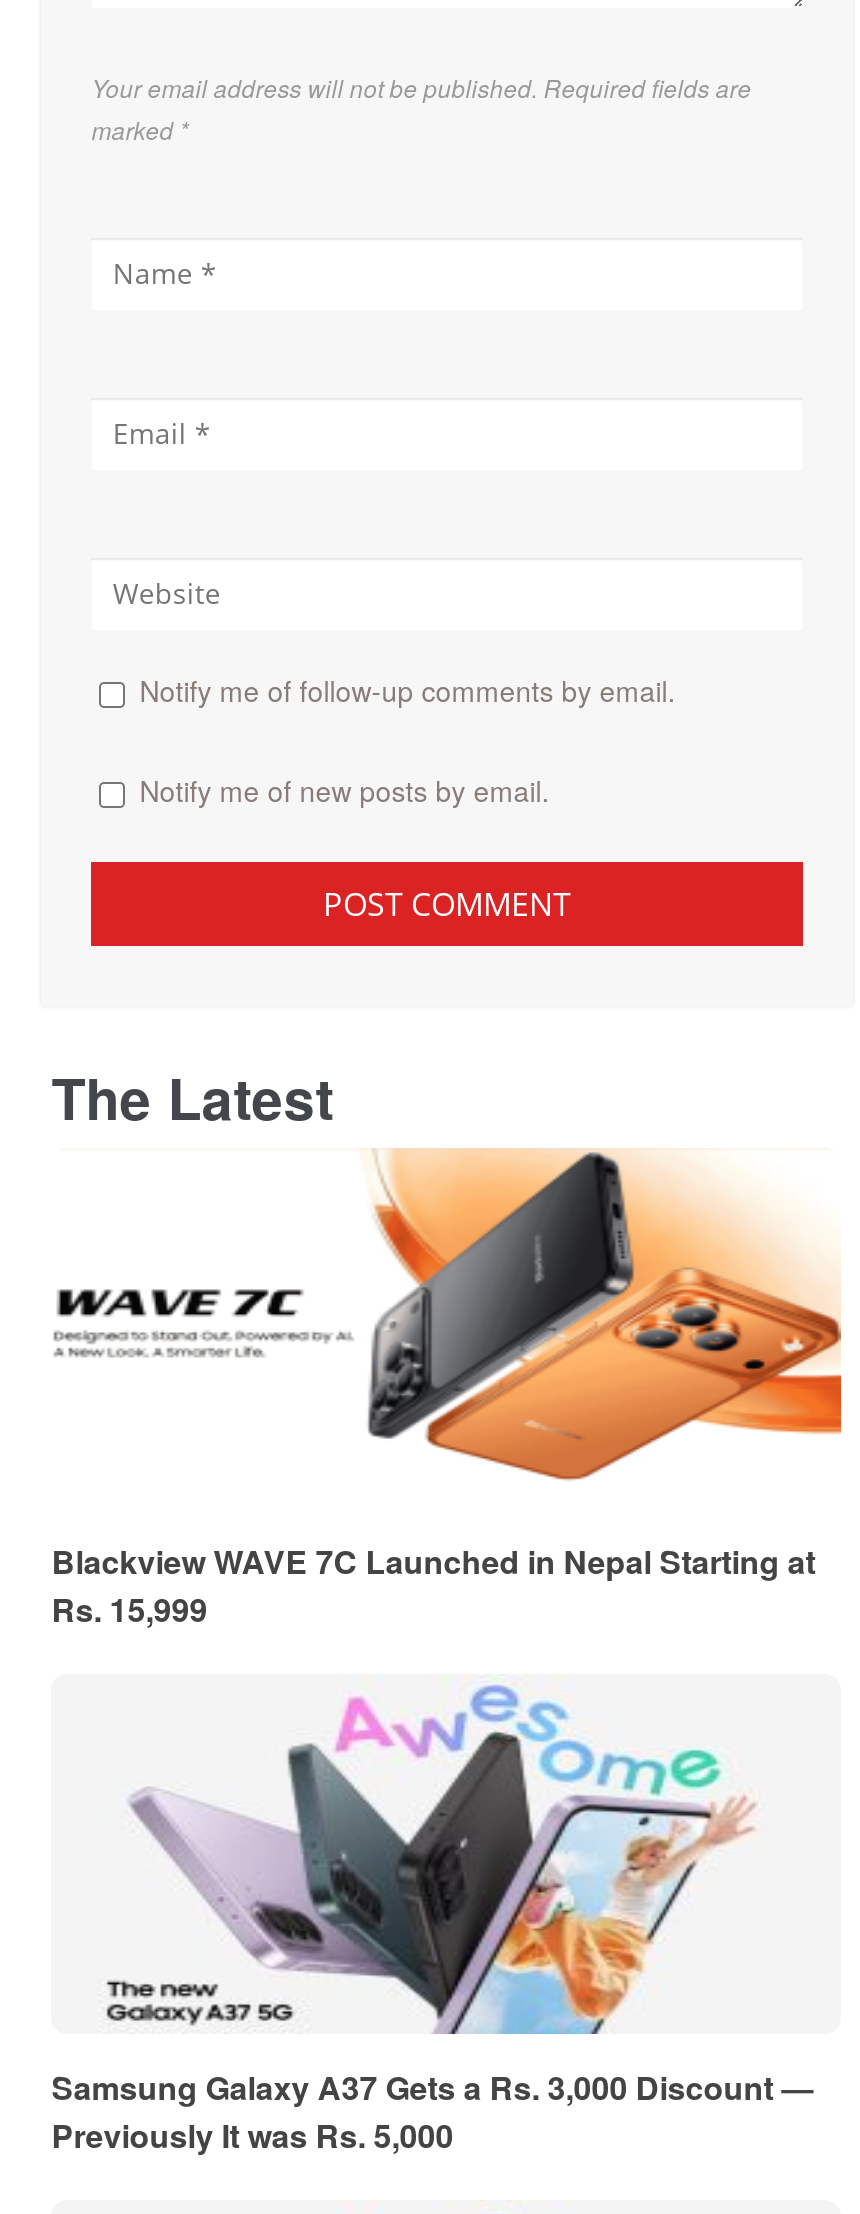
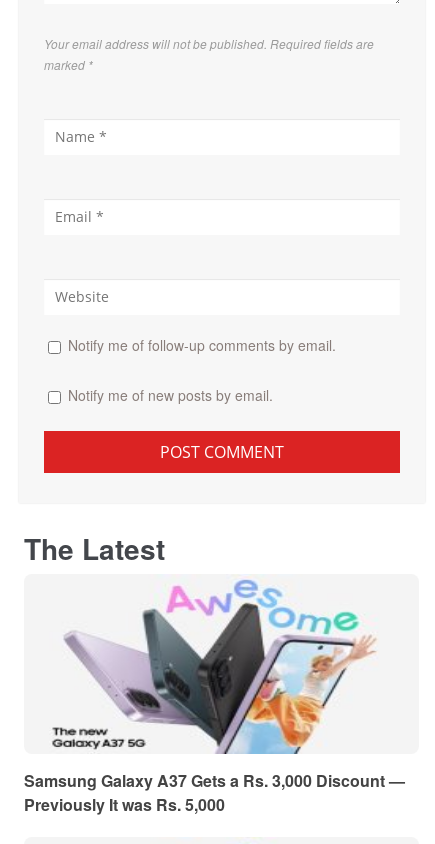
- [image]
- Blackview WAVE 7C Launched in Nepal Starting at
- Rs. 15,999
